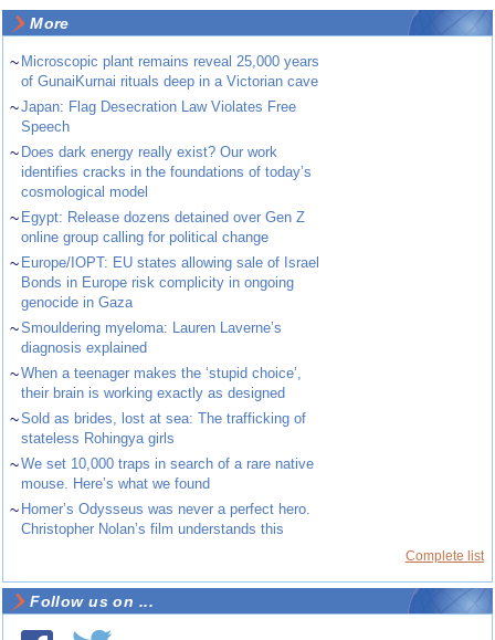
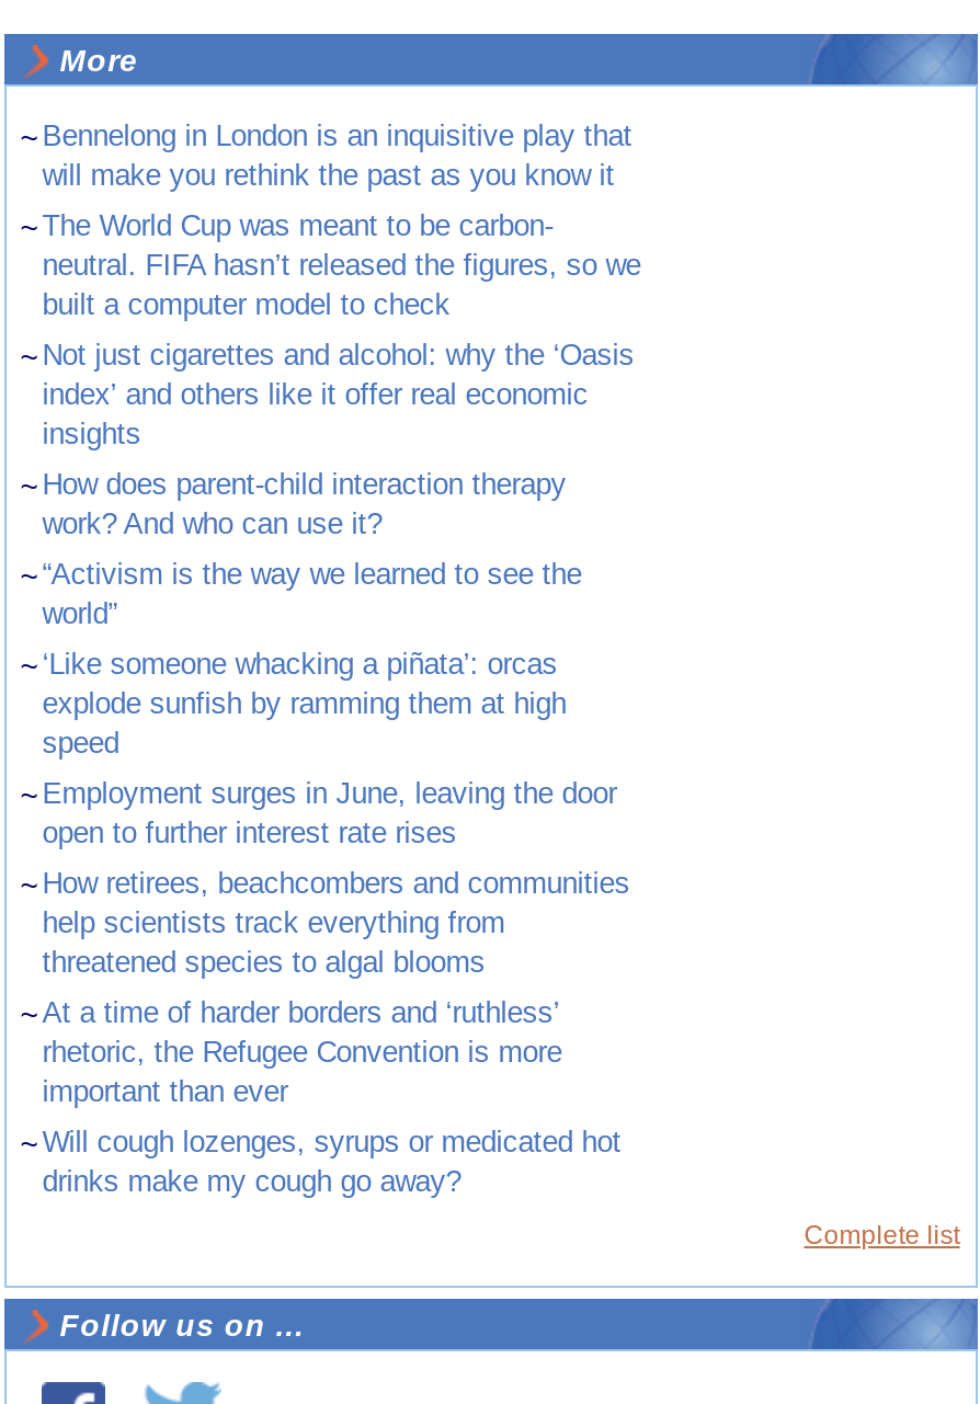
- ~ Microscopic plant remains reveal 25,000 years
- of GunaiKurnai rituals deep in a Victorian cave
+ ~ Bennelong in London is an inquisitive play that
+ will make you rethink the past as you know it

- ~ Japan: Flag Desecration Law Violates Free
- Speech
+ ~ The World Cup was meant to be carbon-
+ neutral. FIFA hasn’t released the figures, so we
+ built a computer model to check

- ~ Does dark energy really exist? Our work
- identifies cracks in the foundations of today’s
- cosmological model
+ ~ Not just cigarettes and alcohol: why the ‘Oasis
+ index’ and others like it offer real economic
+ insights

- ~ Egypt: Release dozens detained over Gen Z
- online group calling for political change
+ ~ How does parent-child interaction therapy
+ work? And who can use it?

- ~ Europe/IOPT: EU states allowing sale of Israel
- Bonds in Europe risk complicity in ongoing
- genocide in Gaza
+ ~ “Activism is the way we learned to see the
+ world”

- ~ Smouldering myeloma: Lauren Laverne’s
- diagnosis explained
+ ~ ‘Like someone whacking a piñata’: orcas
+ explode sunfish by ramming them at high
+ speed

- ~ When a teenager makes the ‘stupid choice’,
- their brain is working exactly as designed
+ ~ Employment surges in June, leaving the door
+ open to further interest rate rises

- ~ Sold as brides, lost at sea: The trafficking of
- stateless Rohingya girls
+ ~ How retirees, beachcombers and communities
+ help scientists track everything from
+ threatened species to algal blooms

- ~ We set 10,000 traps in search of a rare native
- mouse. Here’s what we found
+ ~ At a time of harder borders and ‘ruthless’
+ rhetoric, the Refugee Convention is more
+ important than ever

- ~ Homer’s Odysseus was never a perfect hero.
- Christopher Nolan’s film understands this
+ ~ Will cough lozenges, syrups or medicated hot
+ drinks make my cough go away?
